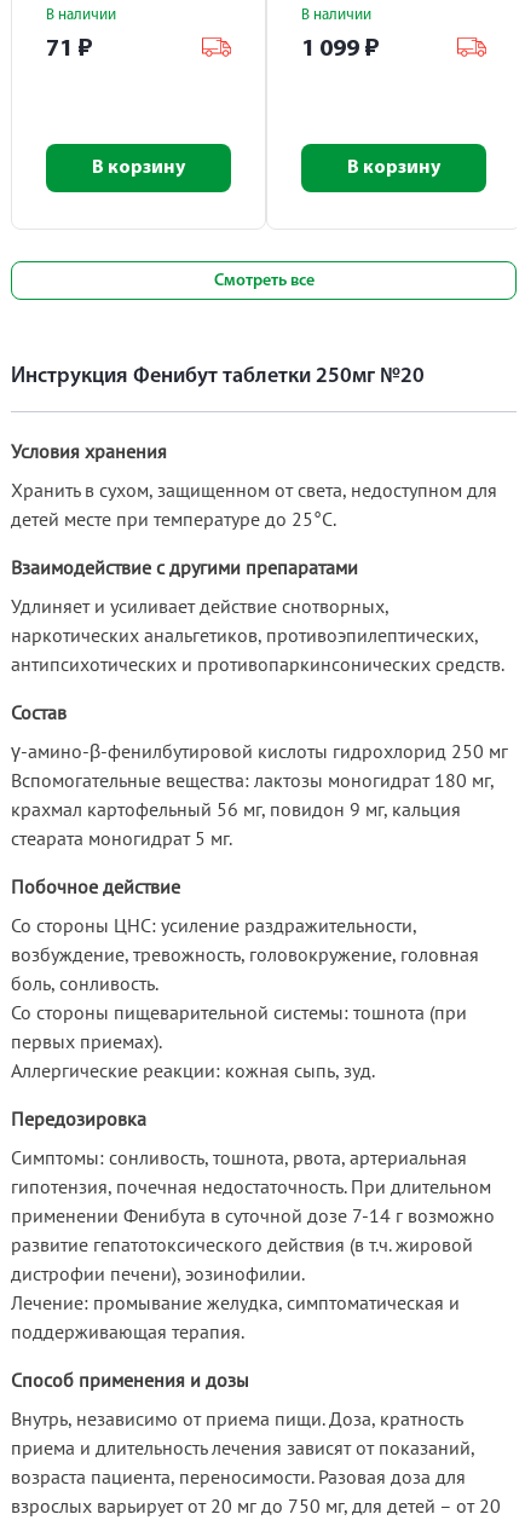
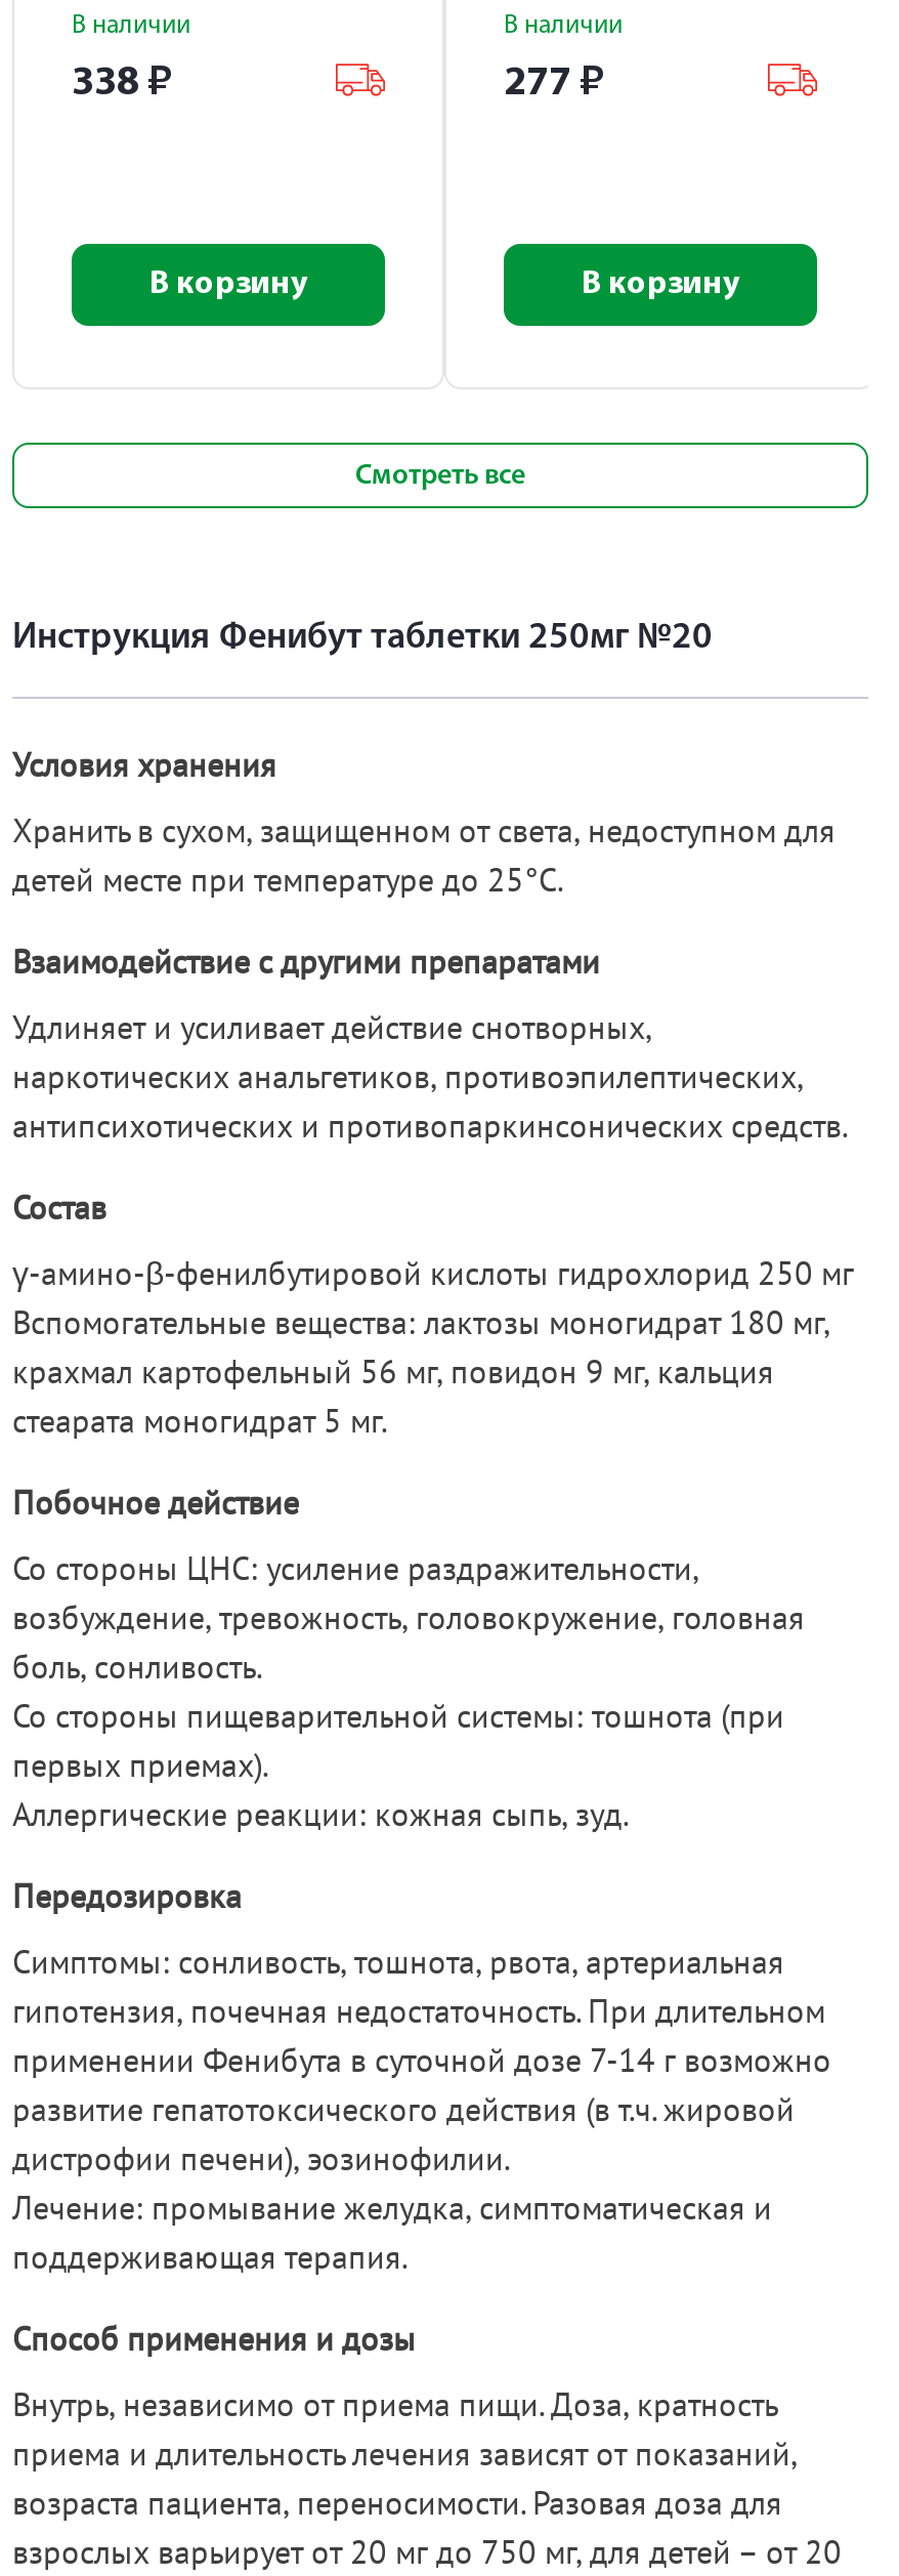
- 71 ₽
+ 338 ₽

- 1 099 ₽
+ 277 ₽
